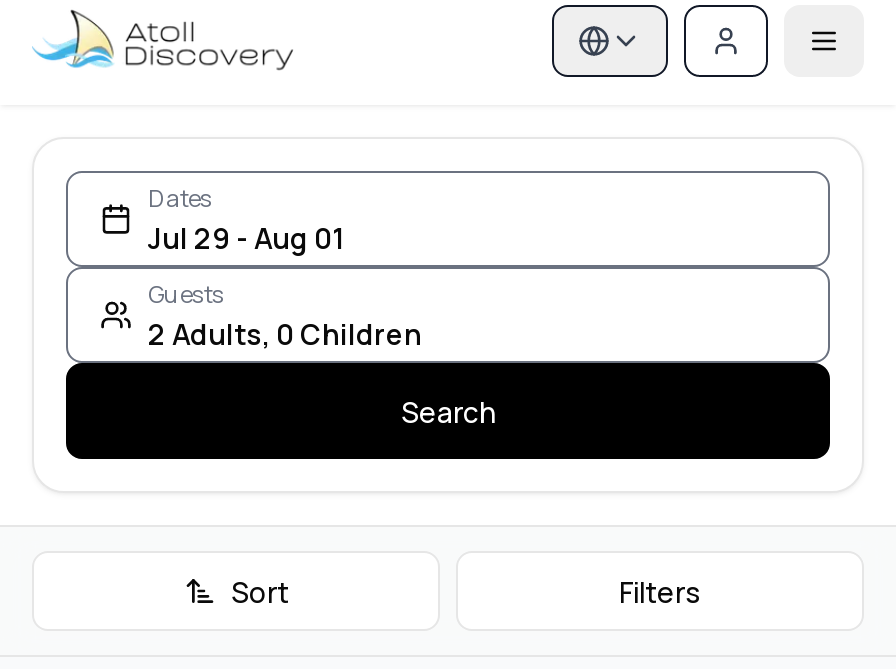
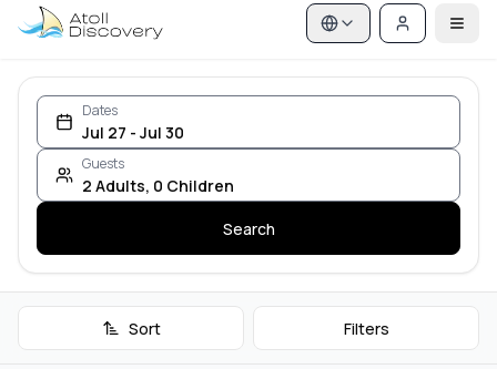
- Jul 29 - Aug 01
+ Jul 27 - Jul 30
